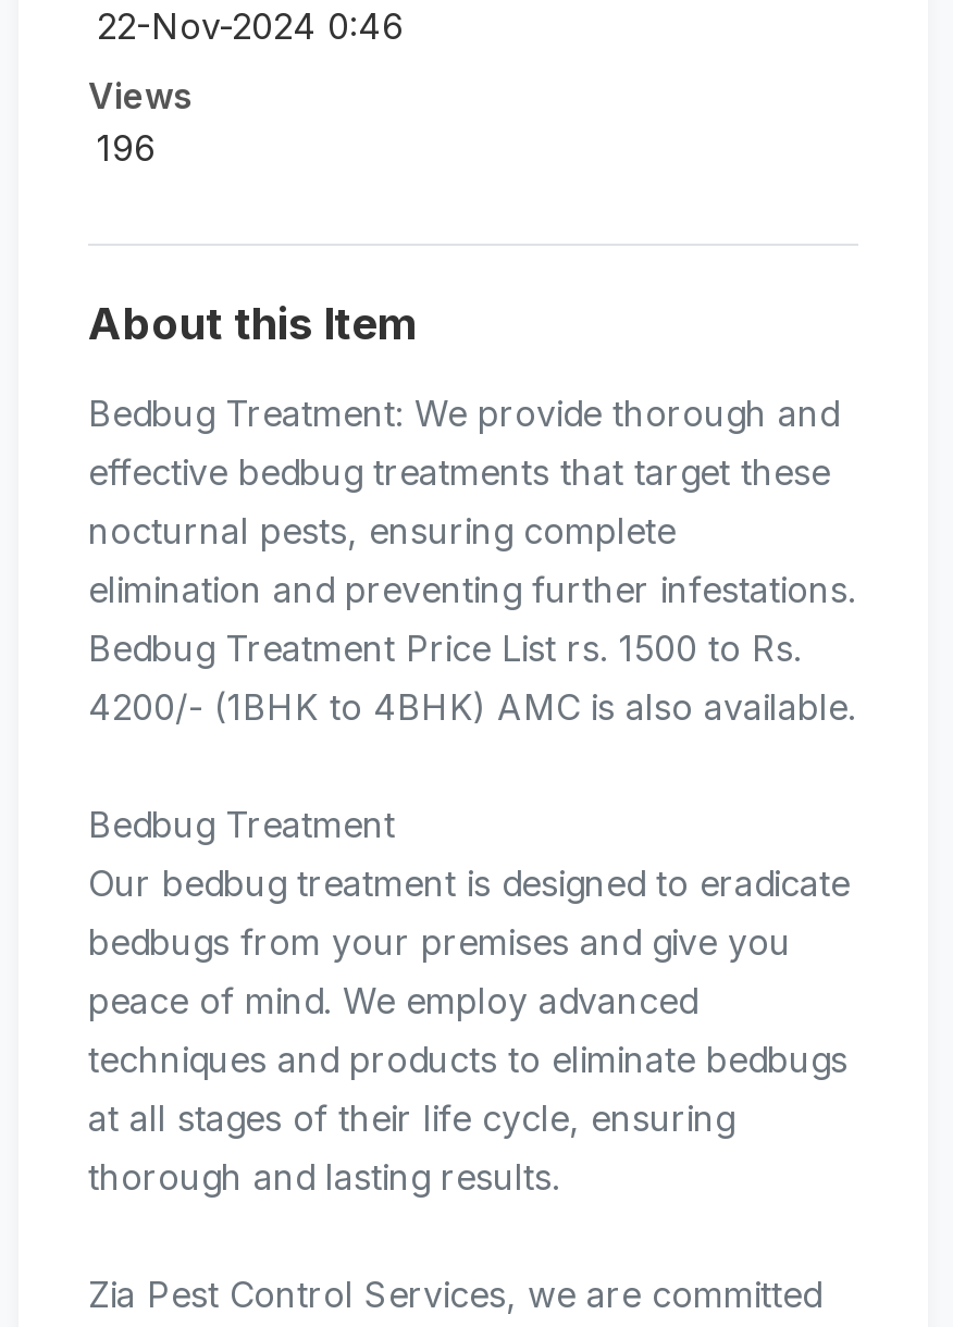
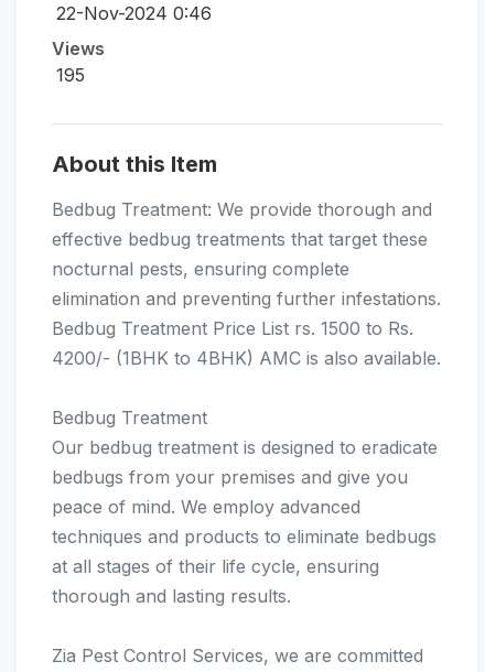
- 196
+ 195
